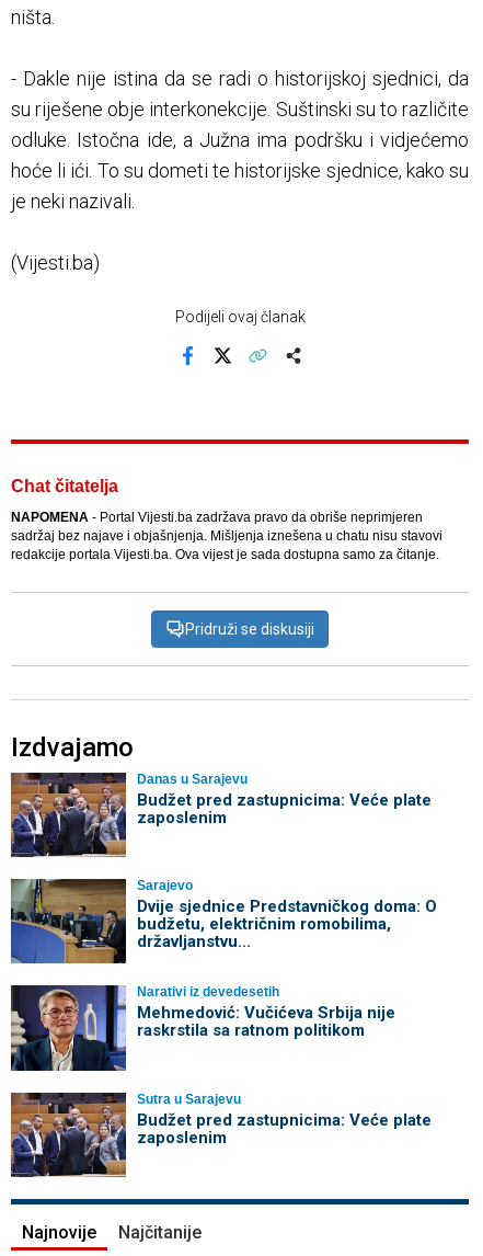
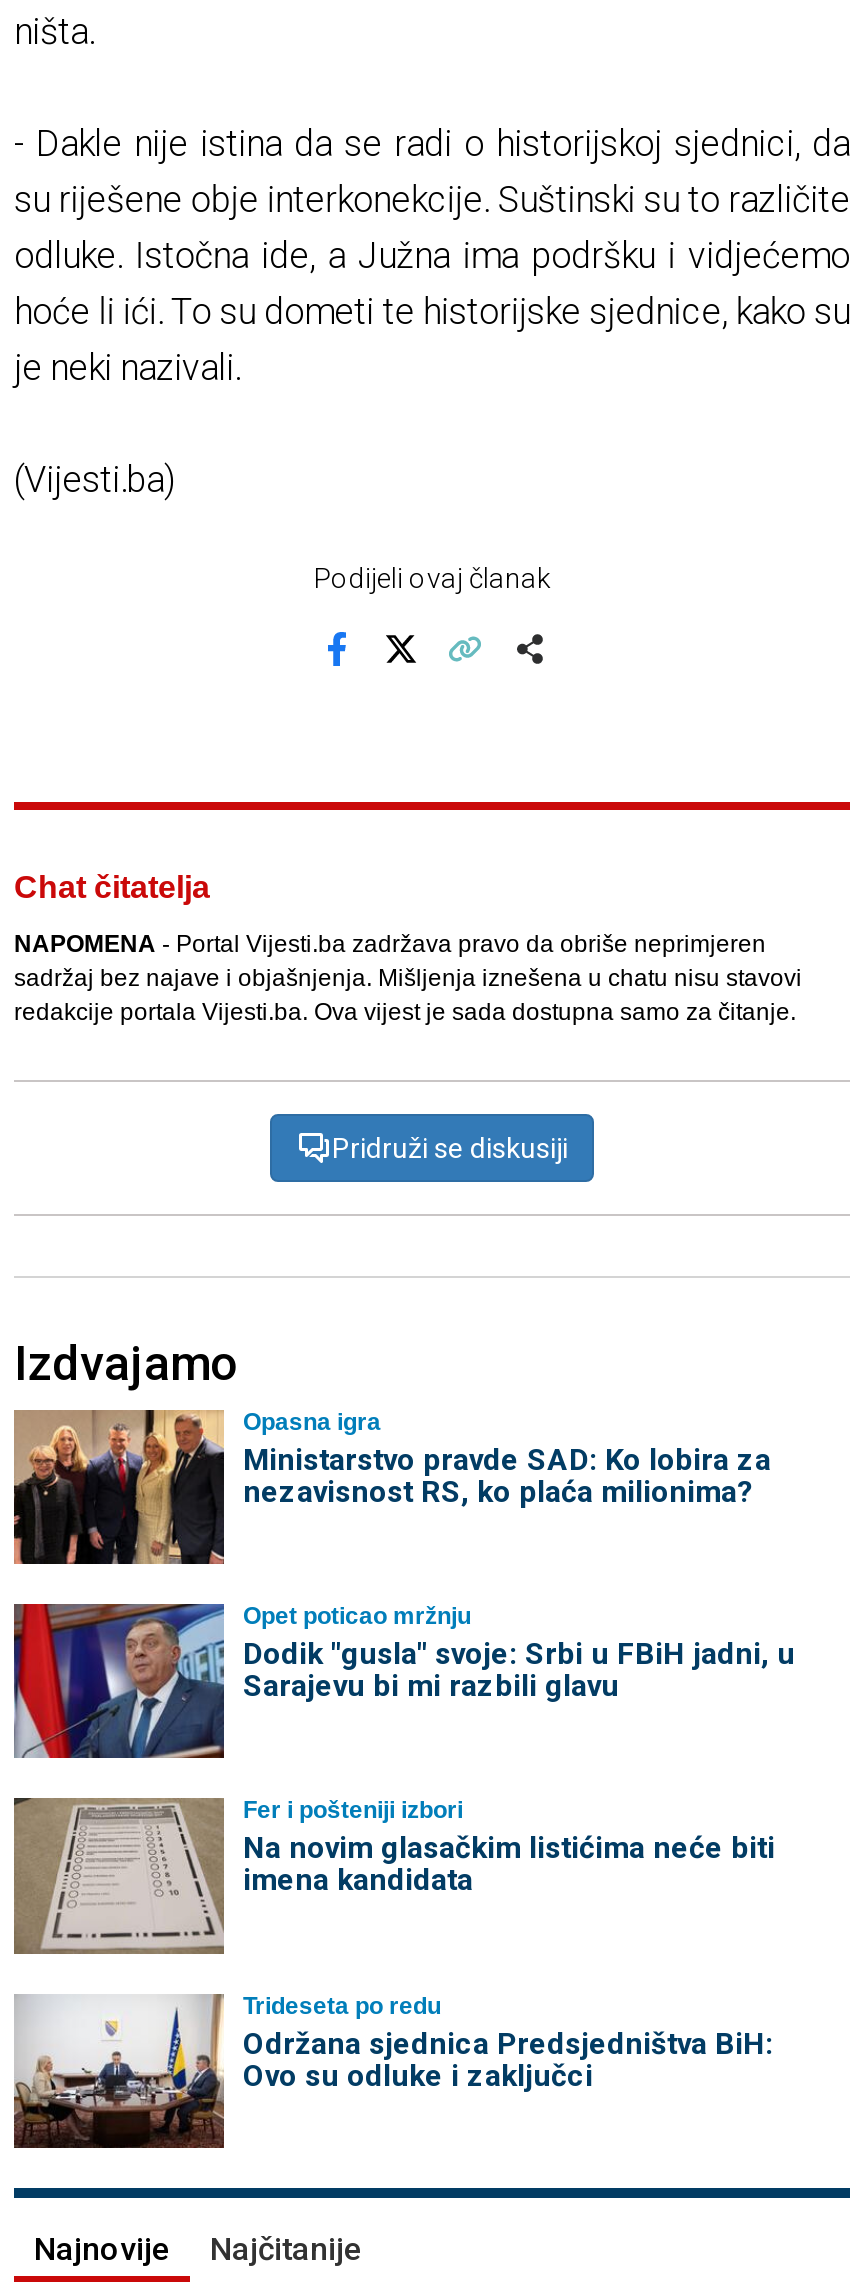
- [image]
- Danas u Sarajevu
- Budžet pred zastupnicima: Veće plate
- zaposlenim
+ [image]
+ Opasna igra
+ Ministarstvo pravde SAD: Ko lobira za
+ nezavisnost RS, ko plaća milionima?

- [image]
- Sarajevo
- Dvije sjednice Predstavničkog doma: O
- budžetu, električnim romobilima,
- državljanstvu...
+ [image]
+ Opet poticao mržnju
+ Dodik "gusla" svoje: Srbi u FBiH jadni, u
+ Sarajevu bi mi razbili glavu

- [image]
- Narativi iz devedesetih
- Mehmedović: Vučićeva Srbija nije
- raskrstila sa ratnom politikom
+ [image]
+ Fer i pošteniji izbori
+ Na novim glasačkim listićima neće biti
+ imena kandidata

- [image]
- Sutra u Sarajevu
- Budžet pred zastupnicima: Veće plate
- zaposlenim
+ [image]
+ Trideseta po redu
+ Održana sjednica Predsjedništva BiH:
+ Ovo su odluke i zaključci
